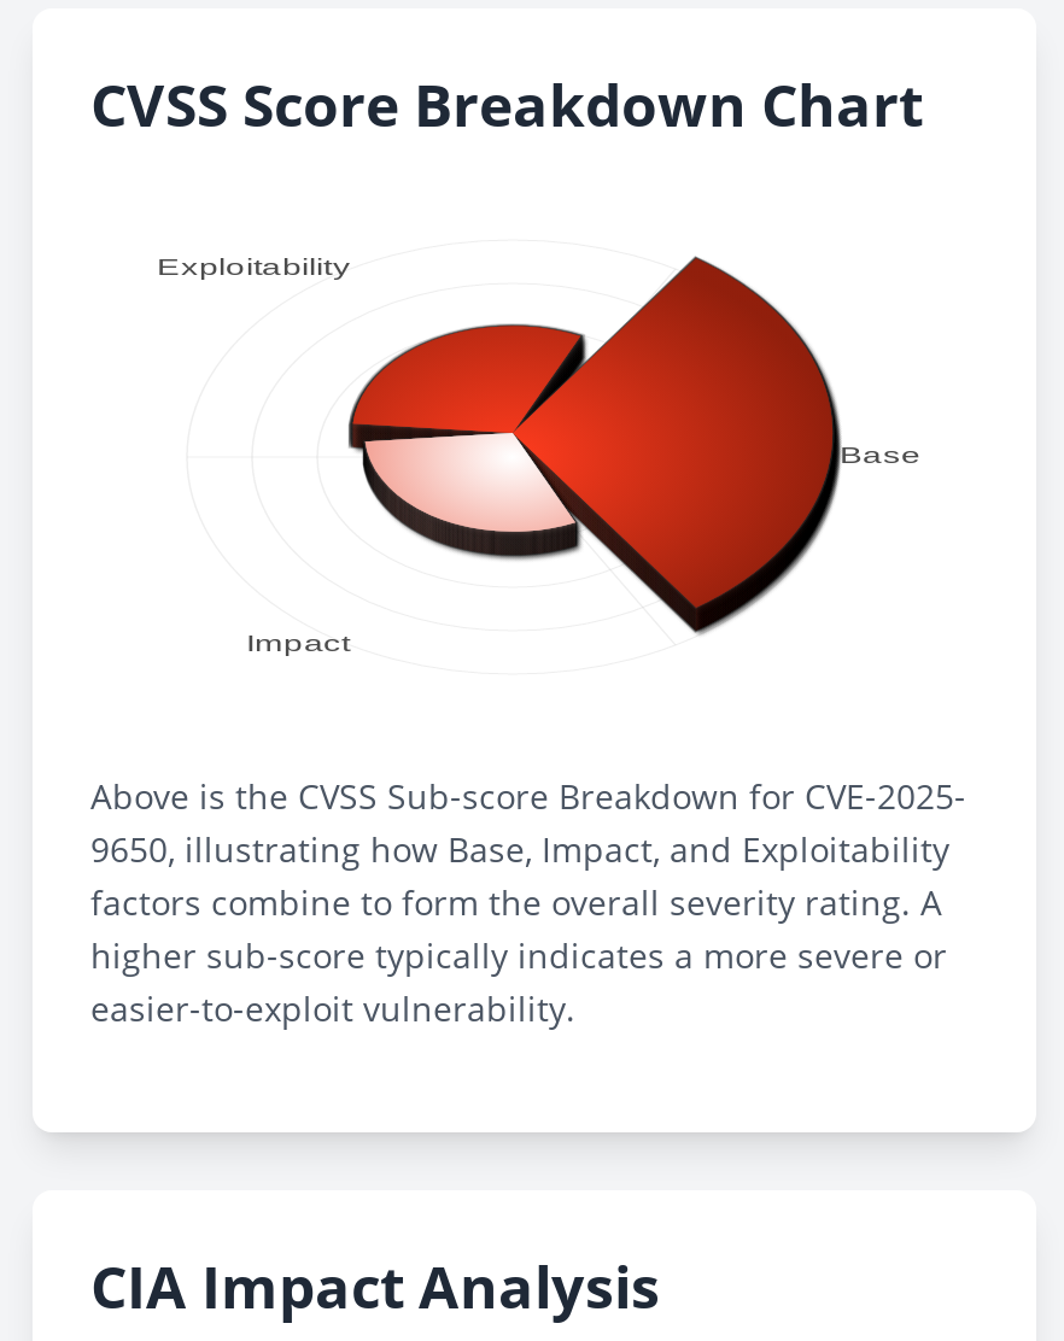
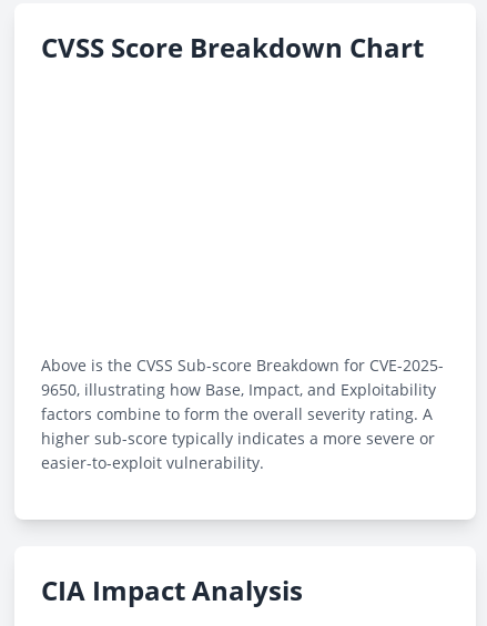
- [image]
